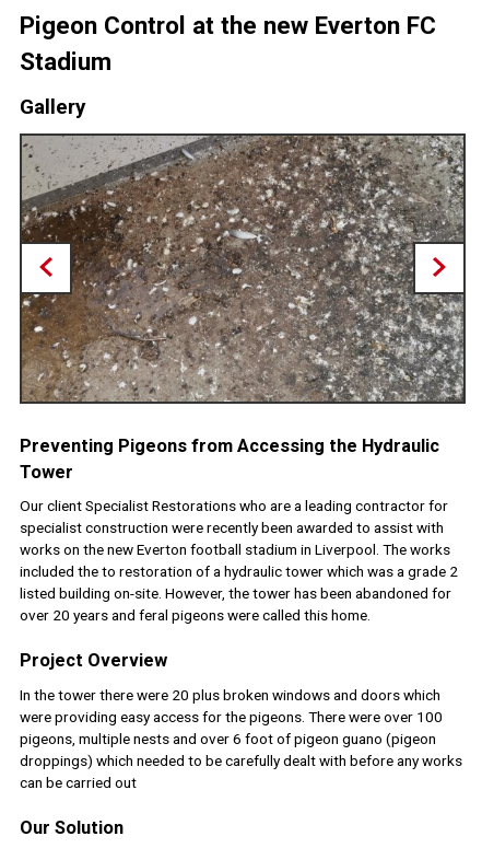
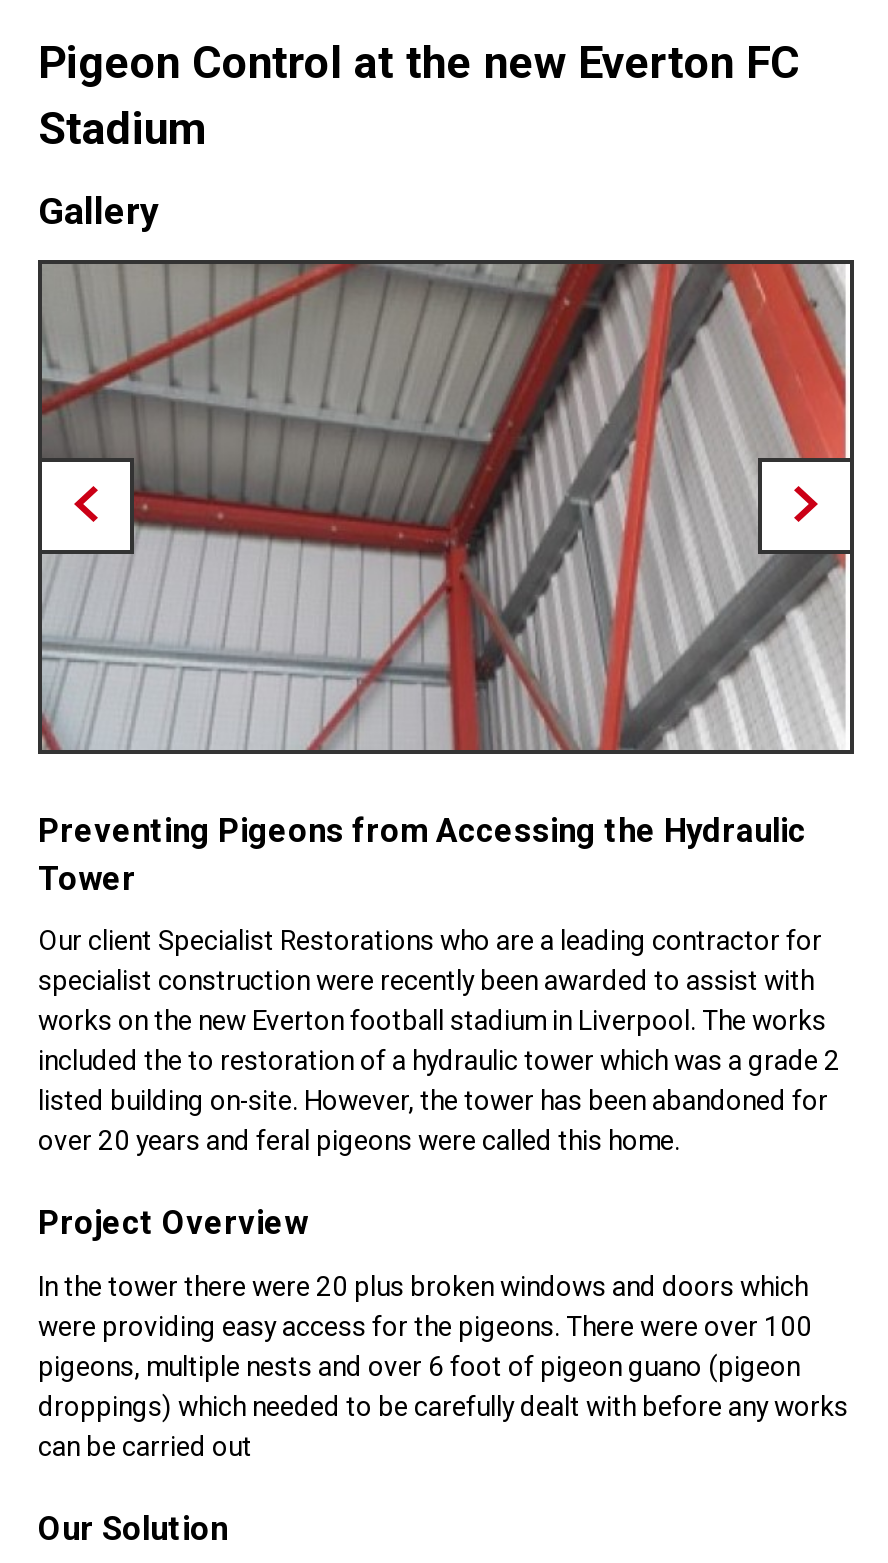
- [image]
+ [image]
